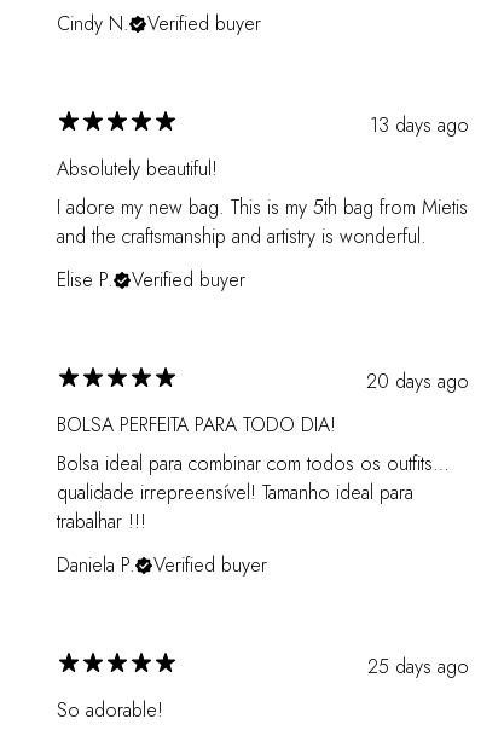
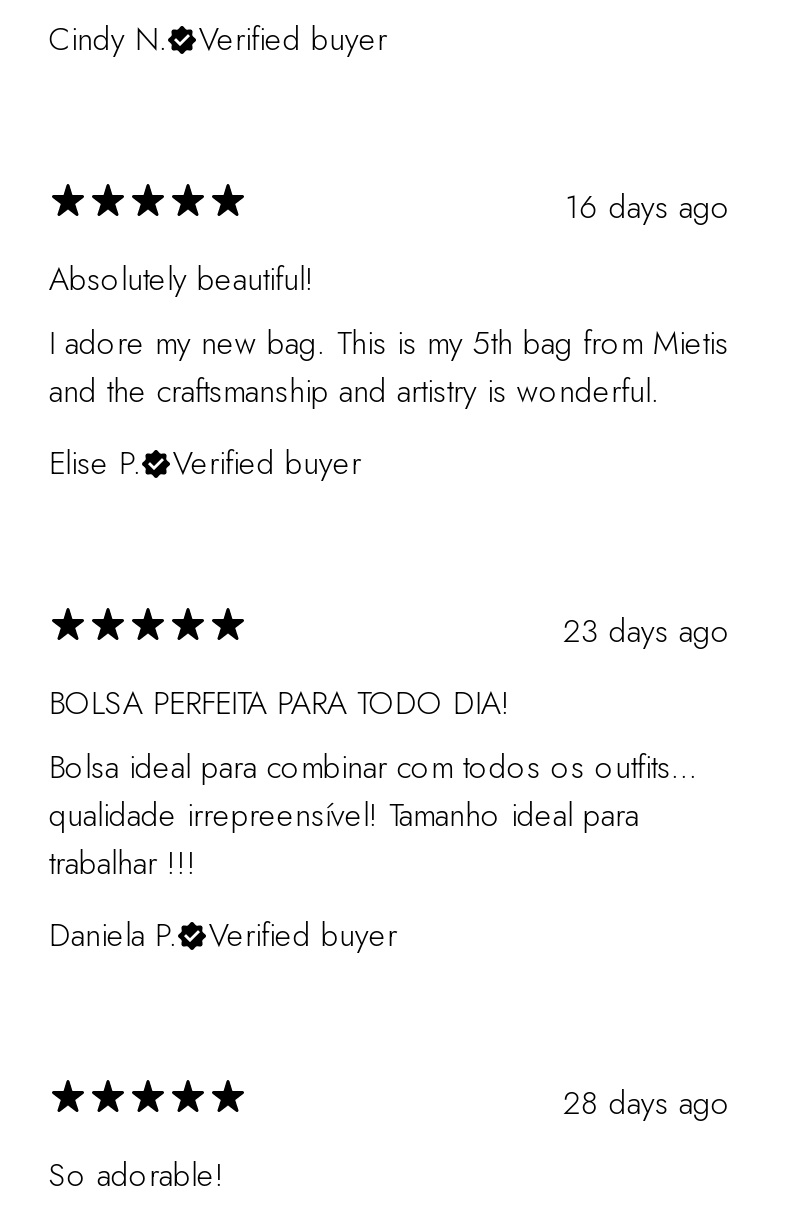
- 13 days ago
+ 16 days ago

- 20 days ago
+ 23 days ago

- 25 days ago
+ 28 days ago
